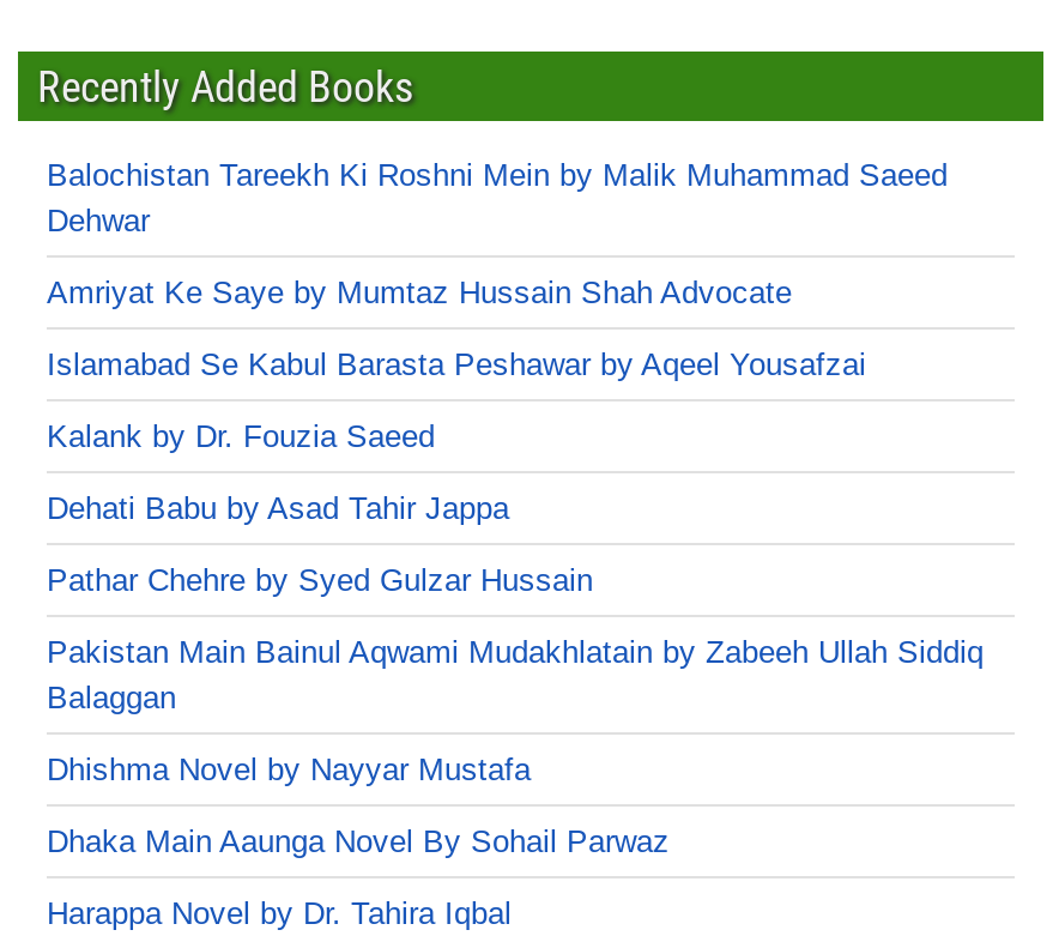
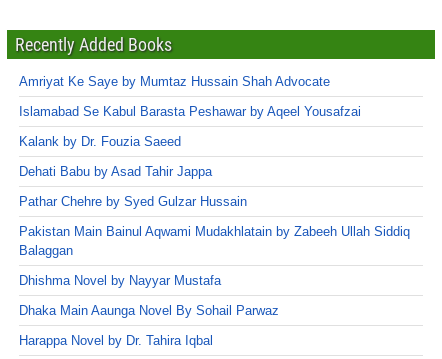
- Balochistan Tareekh Ki Roshni Mein by Malik Muhammad Saeed
- Dehwar
